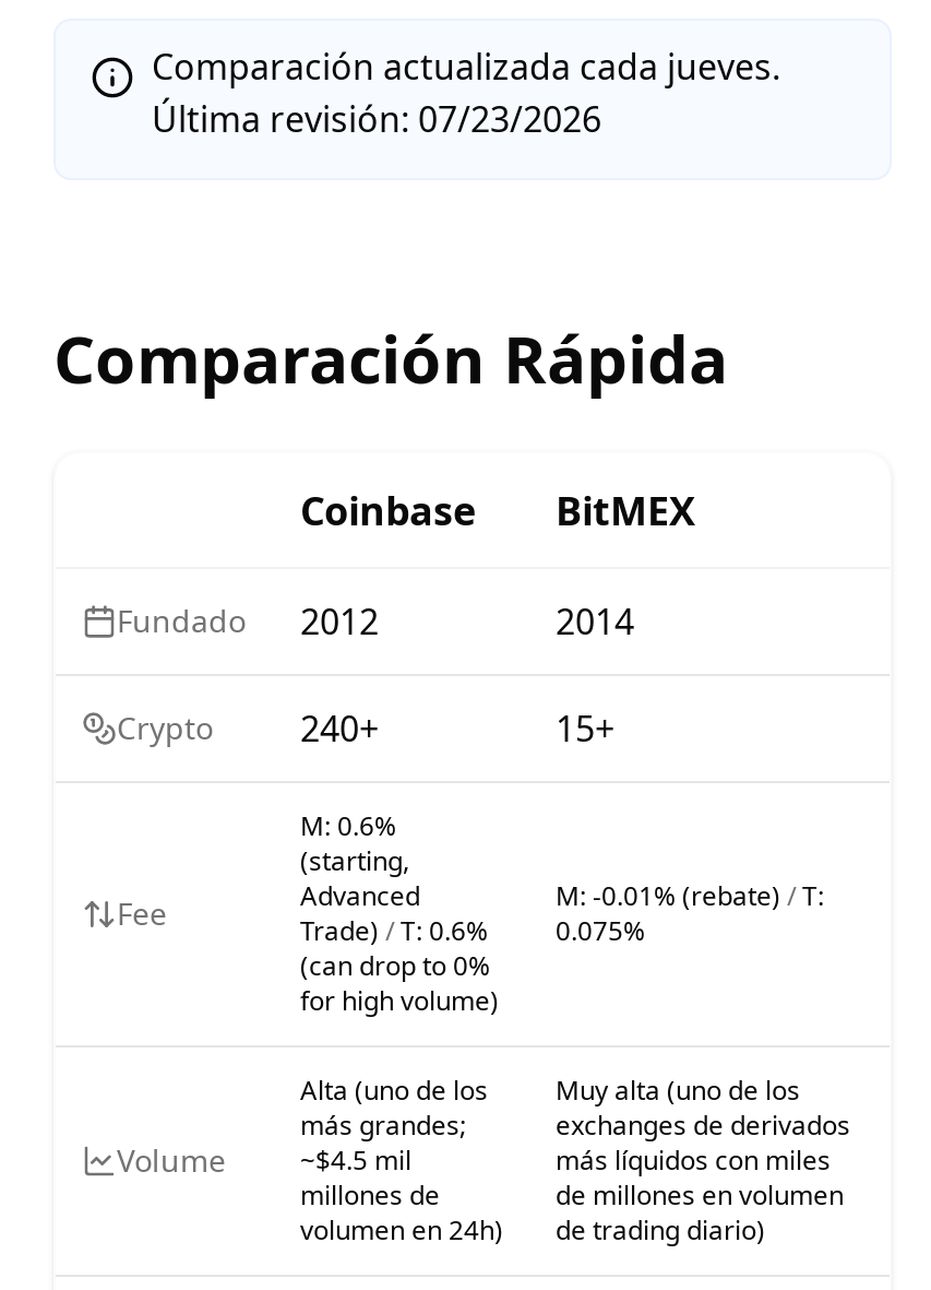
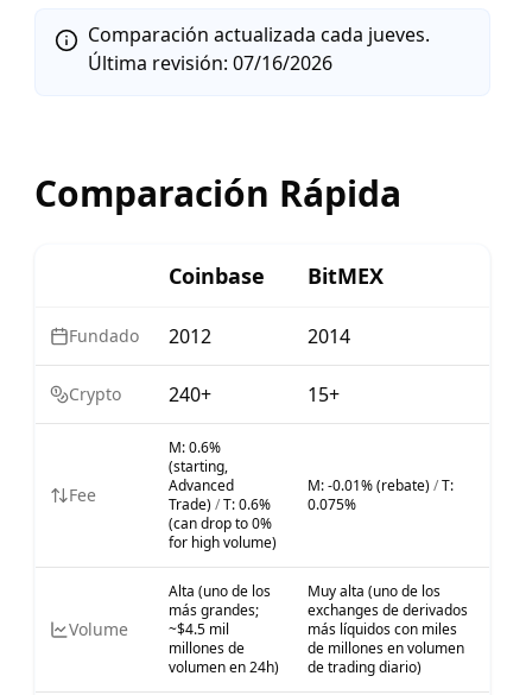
- Última revisión: 07/23/2026
+ Última revisión: 07/16/2026
